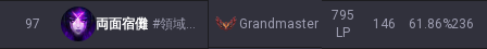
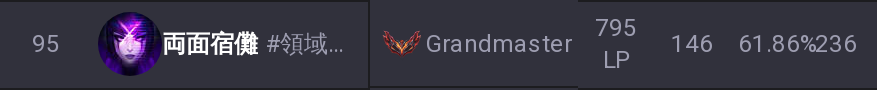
- 97
+ 95
